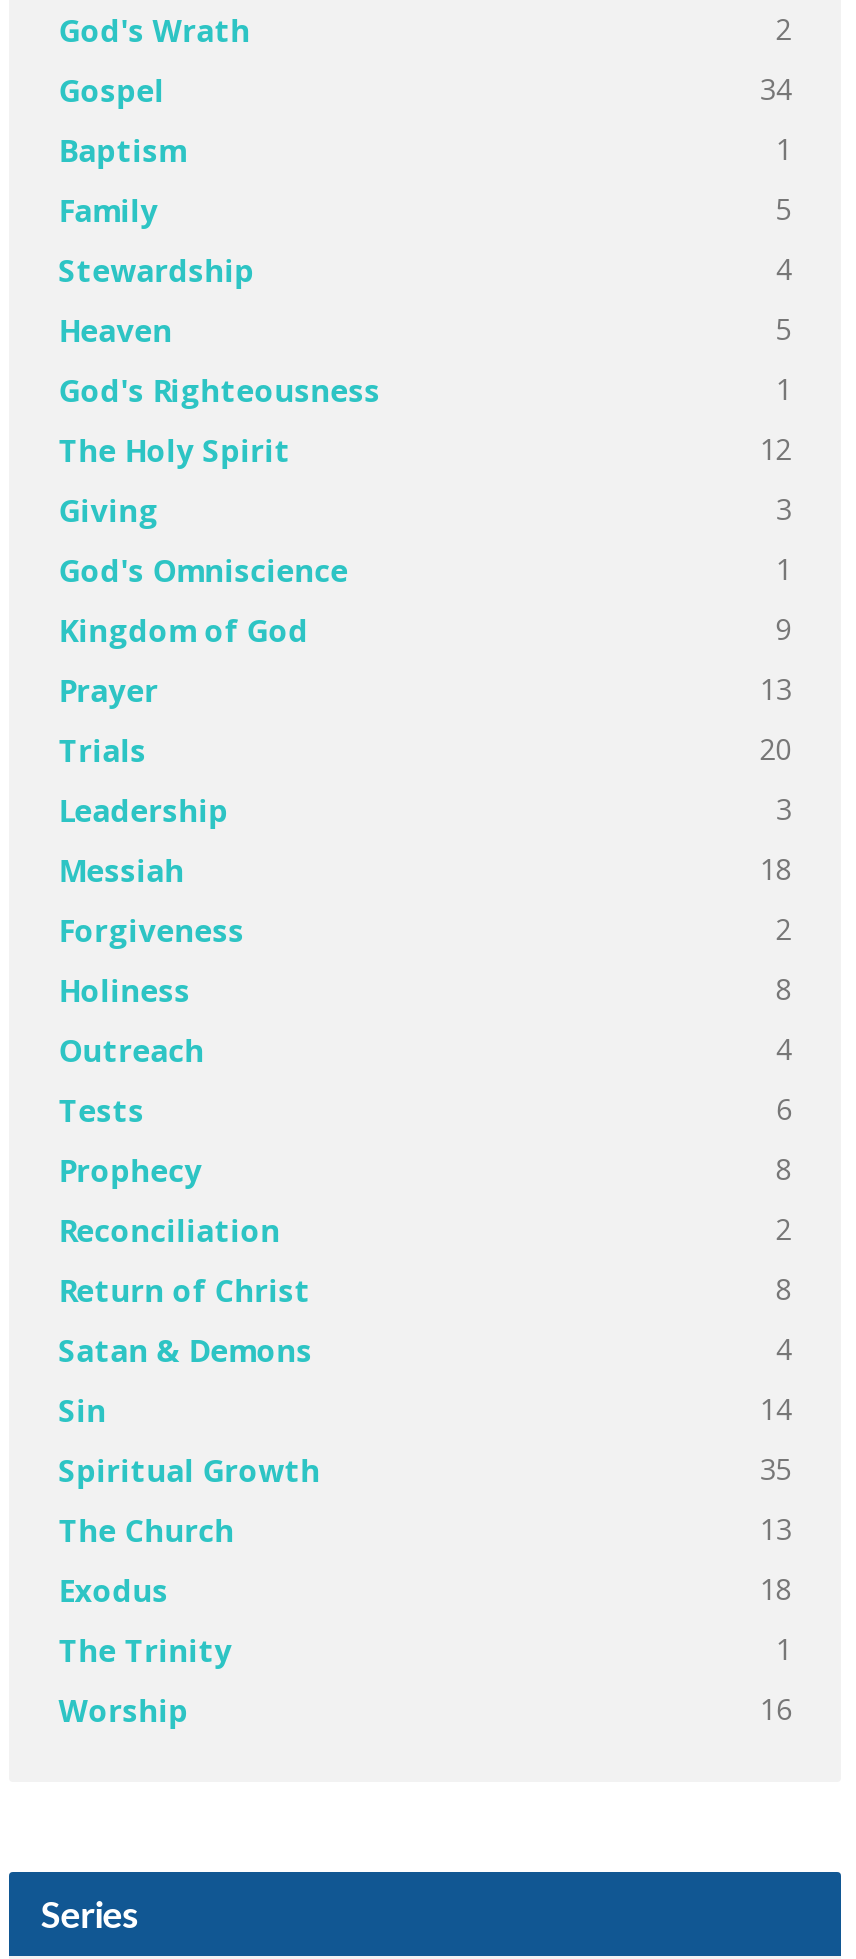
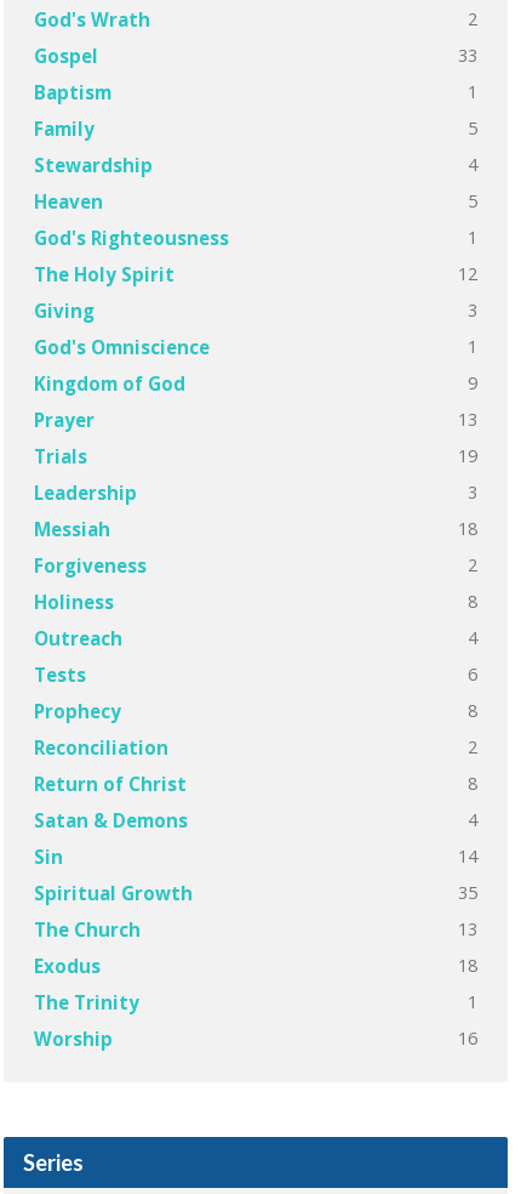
- 34
+ 33

- 20
+ 19
